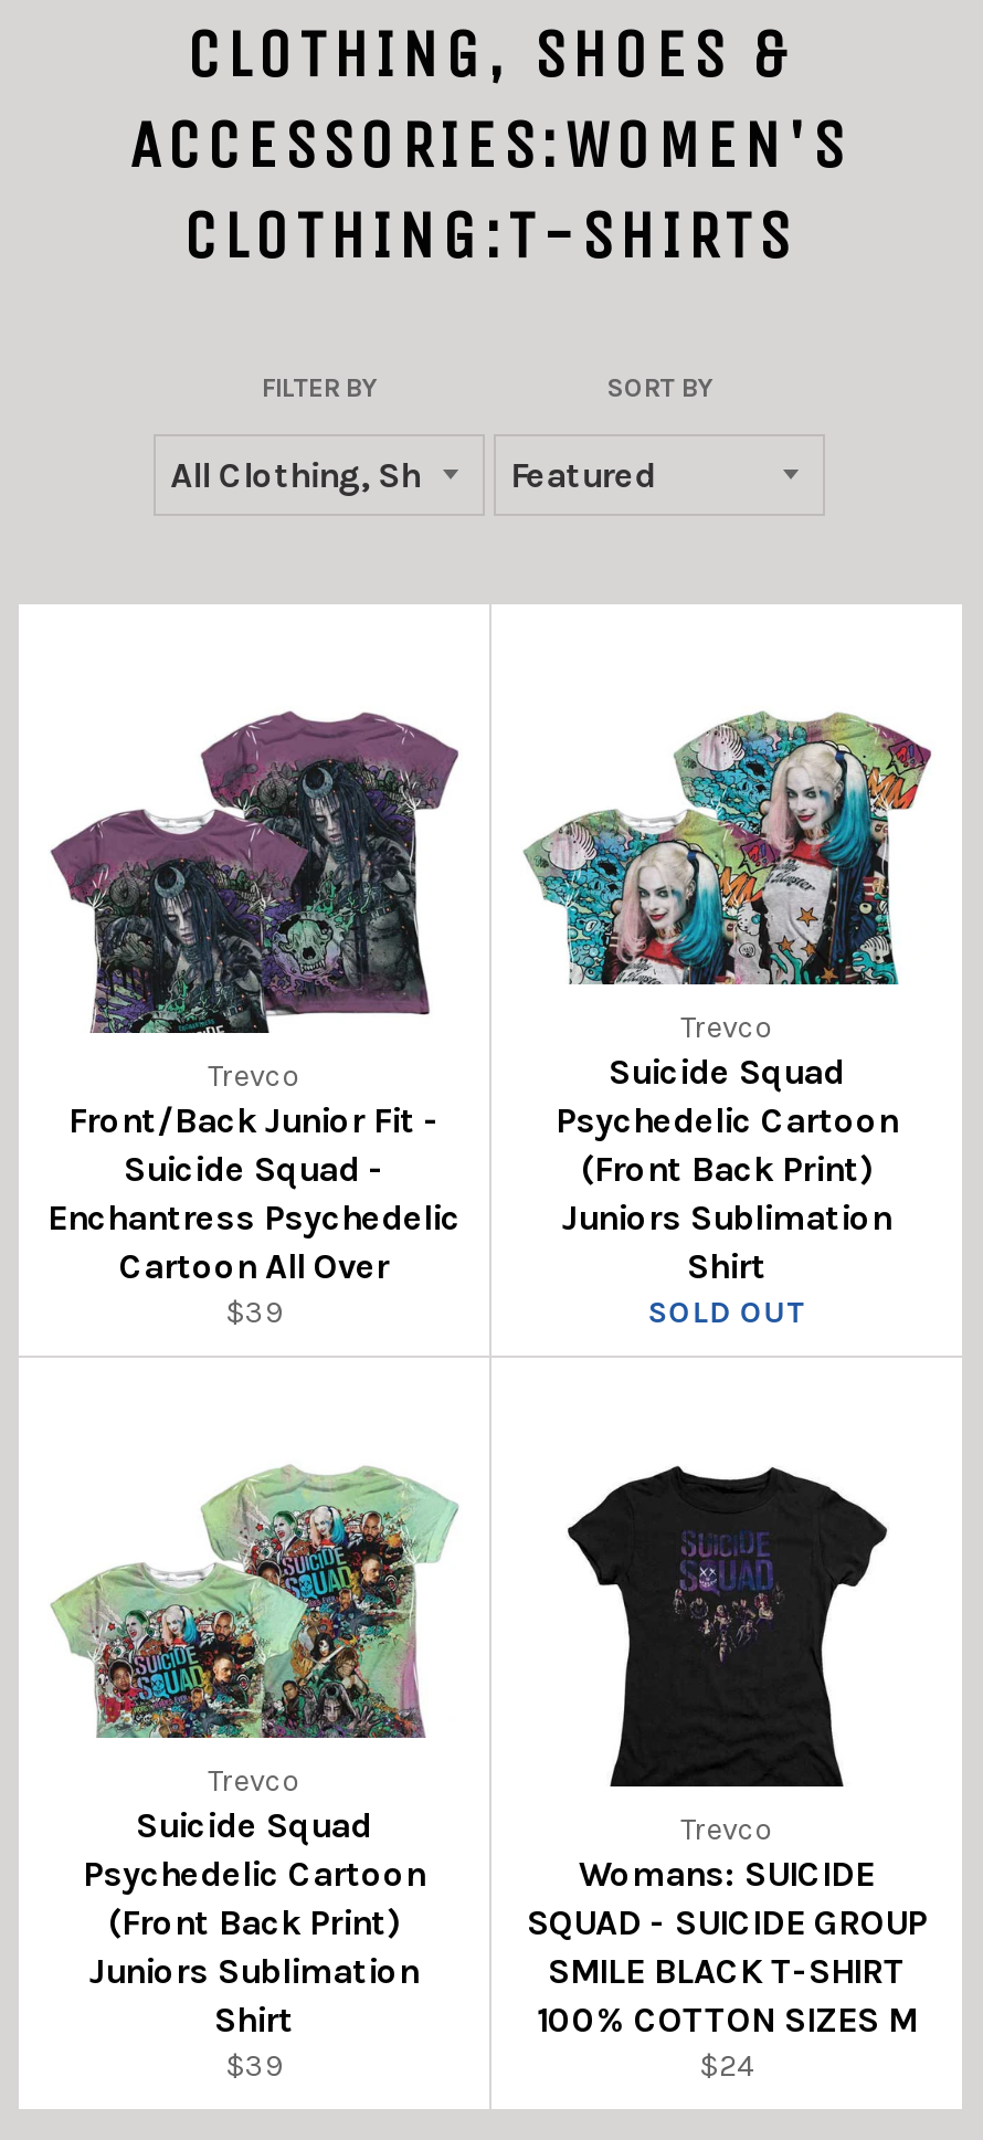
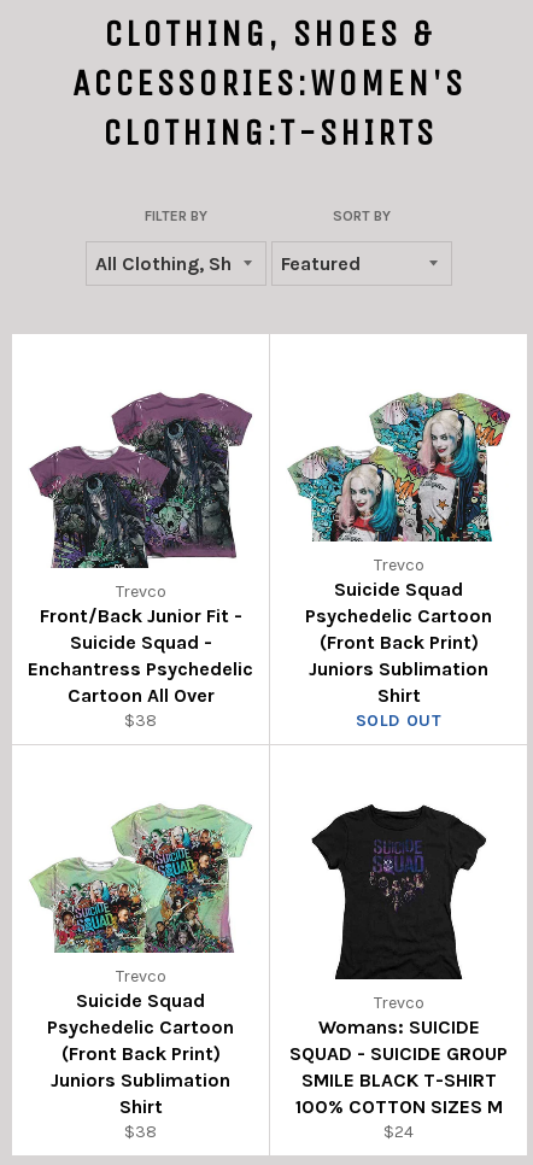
- $39
+ $38

- $39
+ $38
